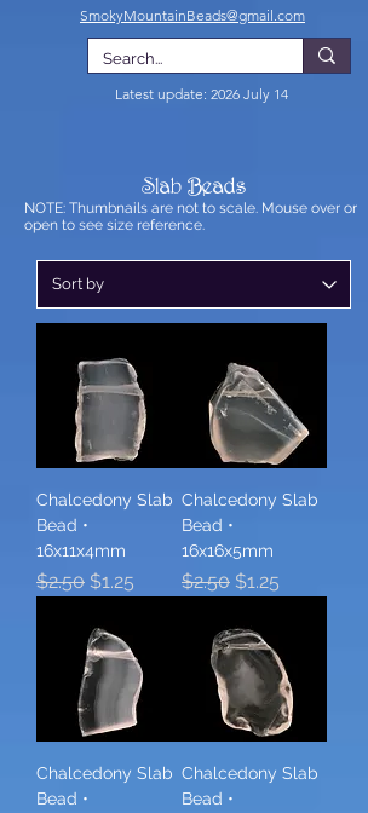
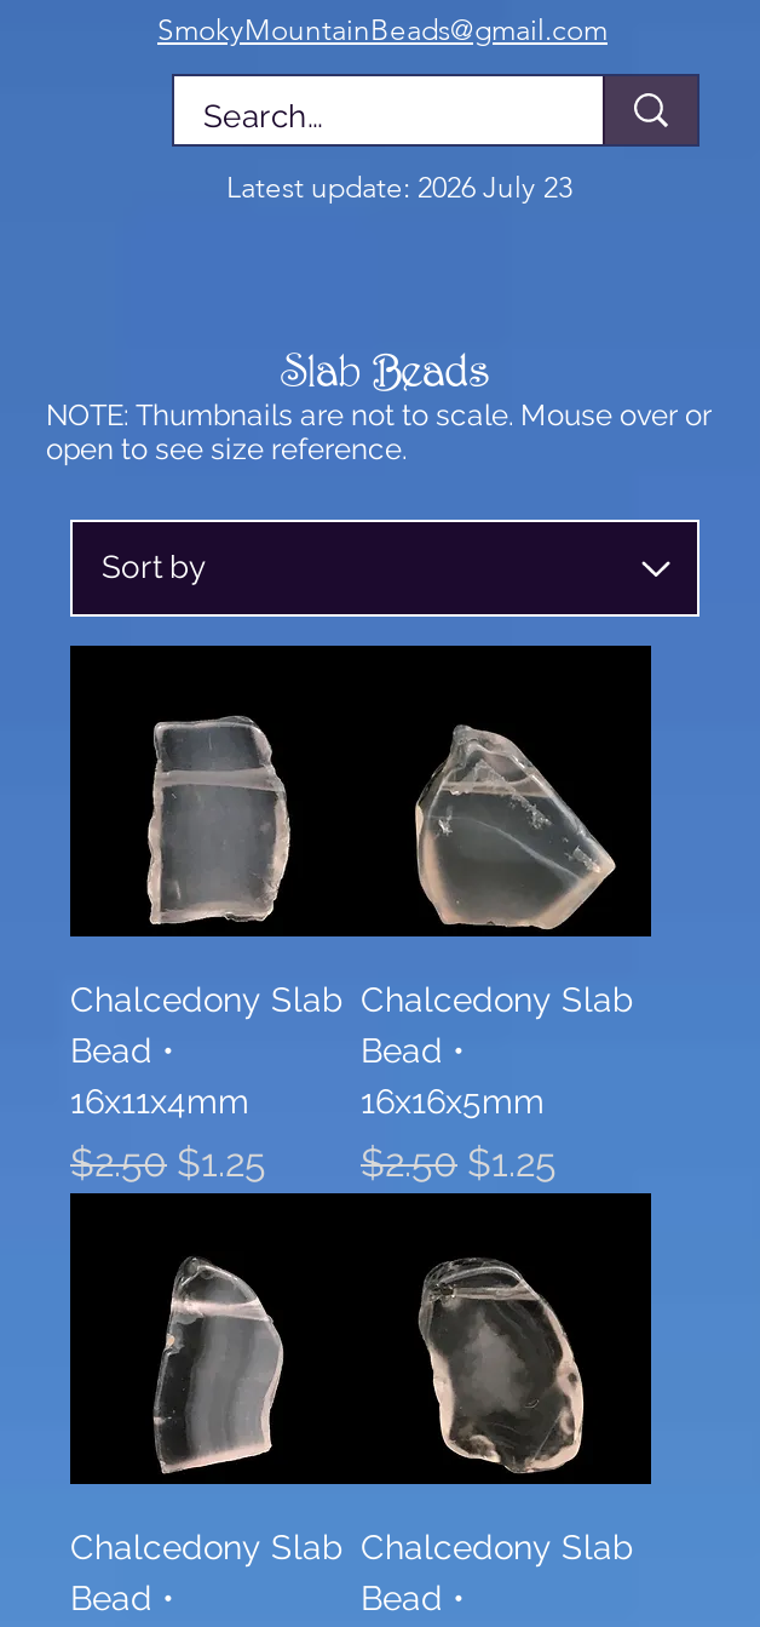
- Latest update: 2026 July 14
+ Latest update: 2026 July 23
